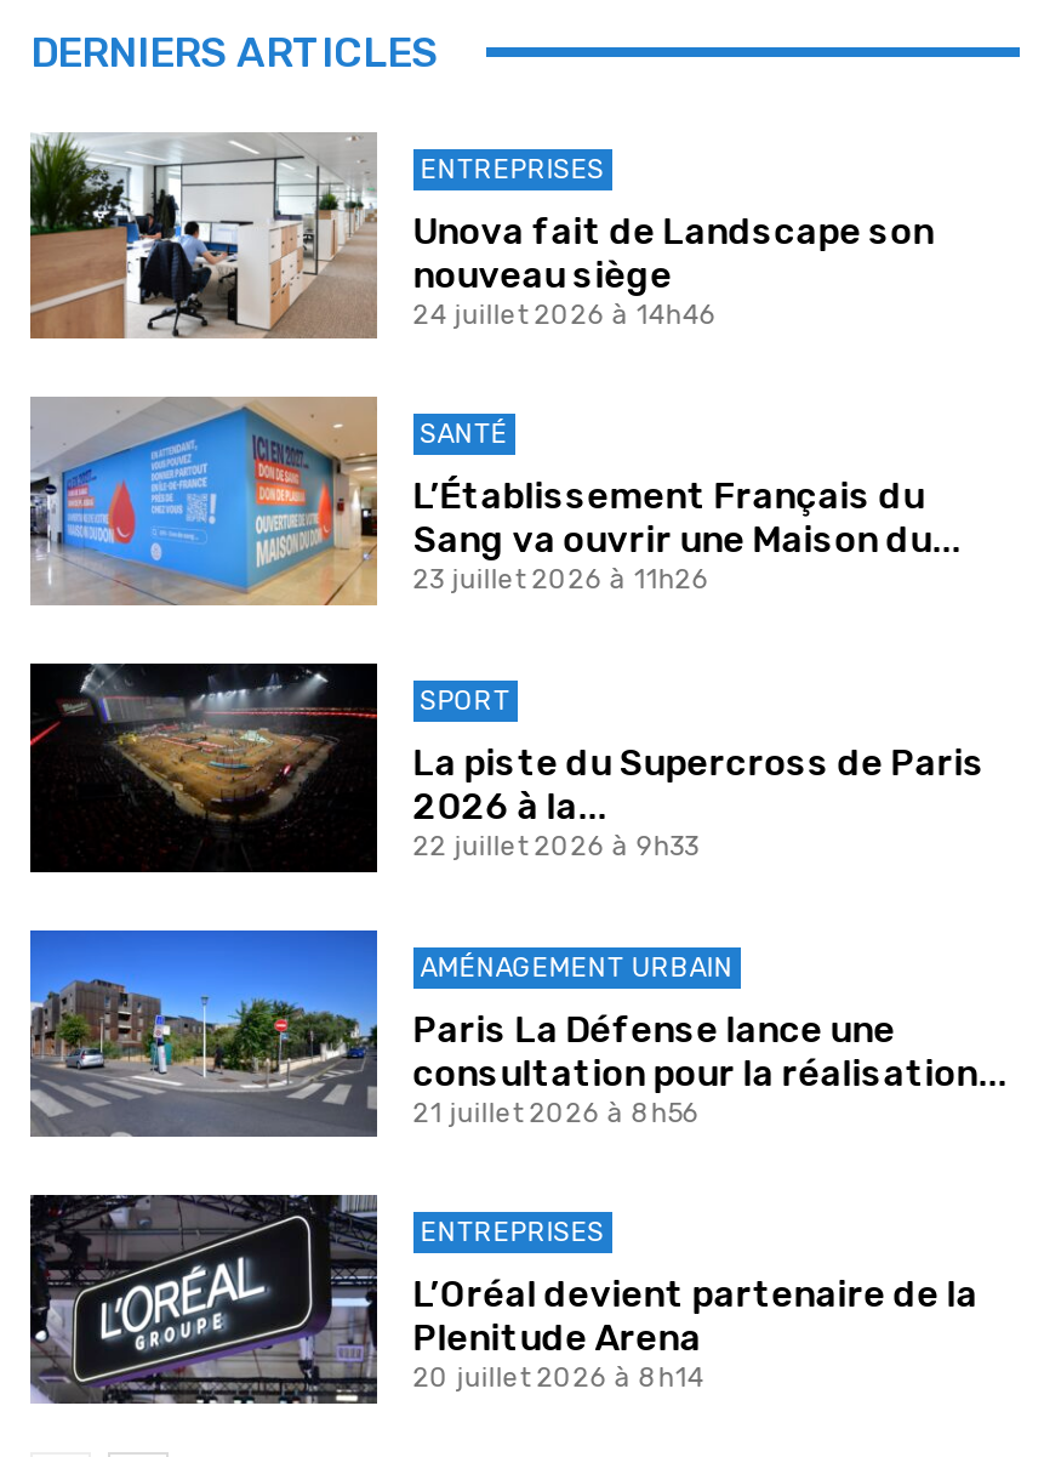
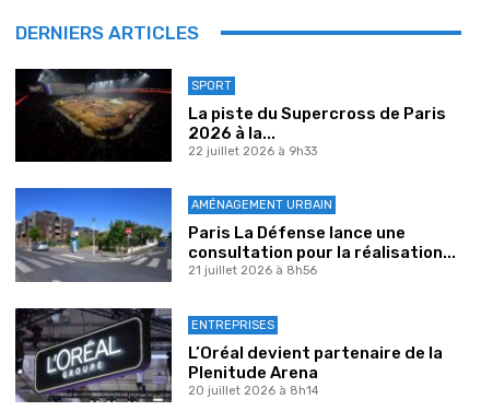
- [image]
- ENTREPRISES
- Unova fait de Landscape son
- nouveau siège
- 24 juillet 2026 à 14h46

- [image]
- SANTÉ
- L’Établissement Français du
- Sang va ouvrir une Maison du...
- 23 juillet 2026 à 11h26
